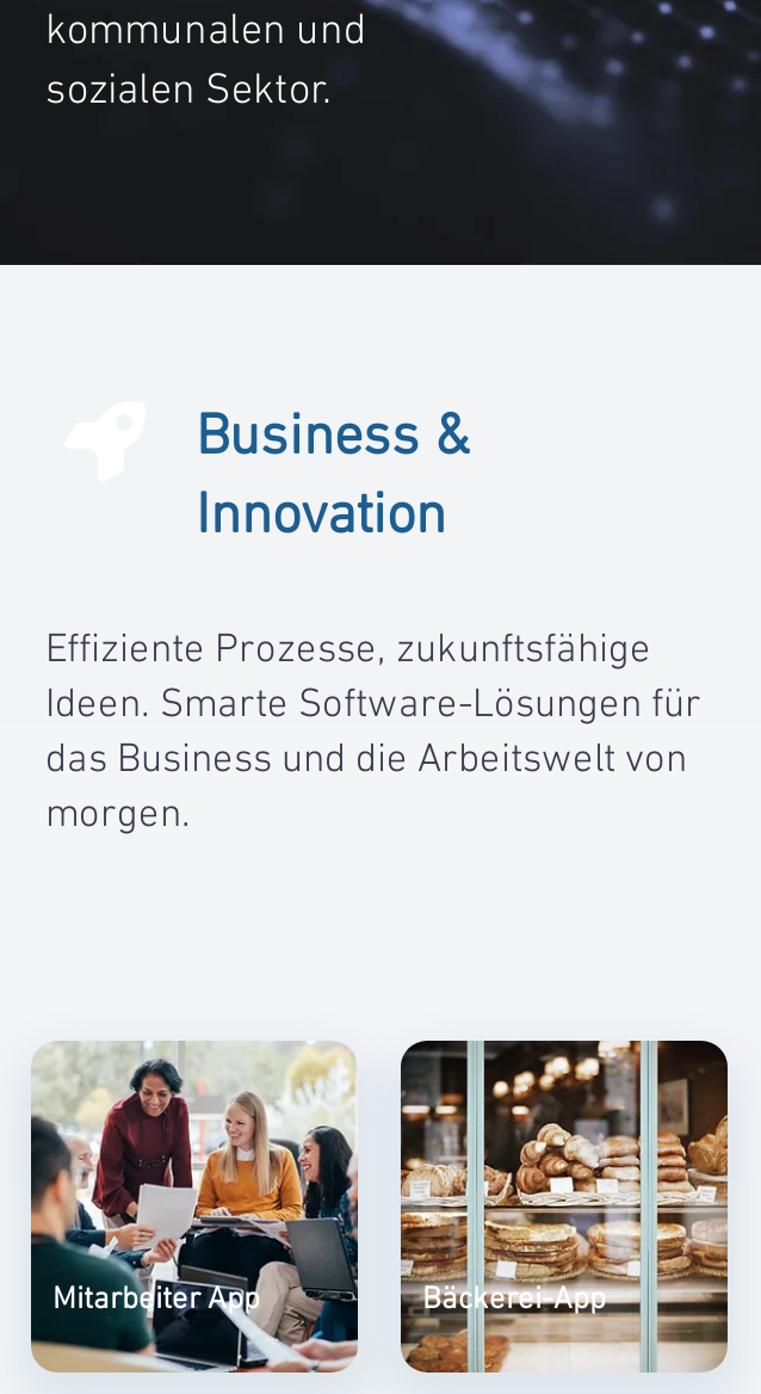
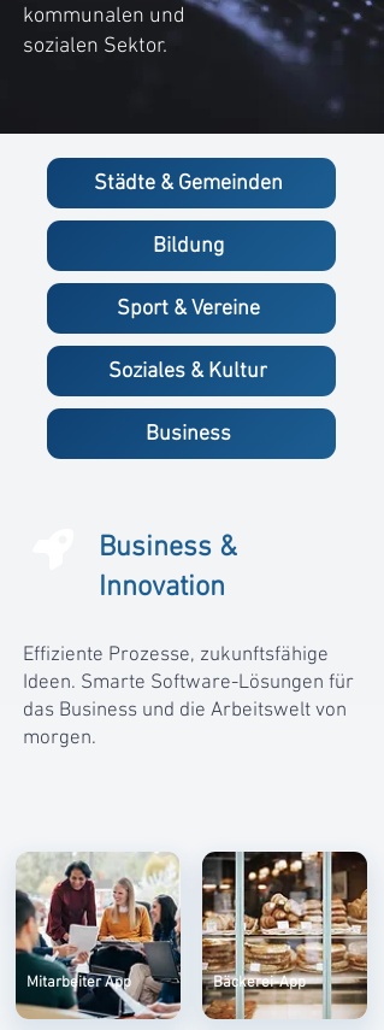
+ Städte & Gemeinden
+ Bildung
+ Sport & Vereine
+ Soziales & Kultur
+ Business
